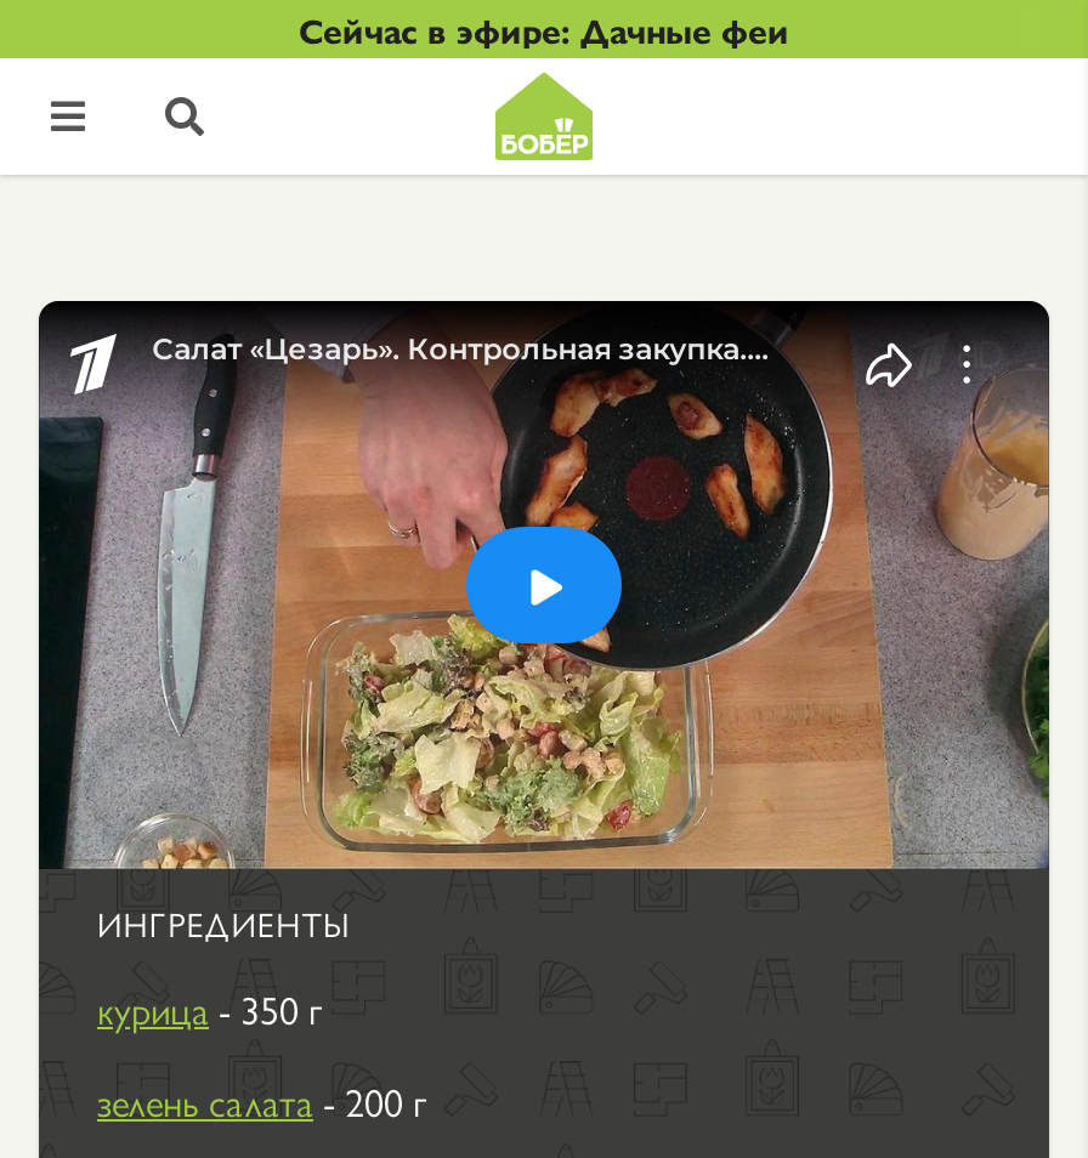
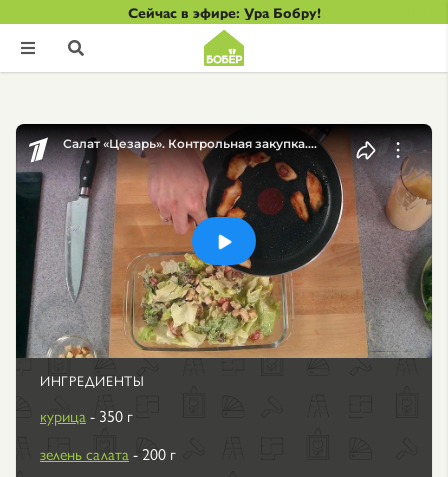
- Сейчас в эфире: Дачные феи
+ Сейчас в эфире: Ура Бобру!
